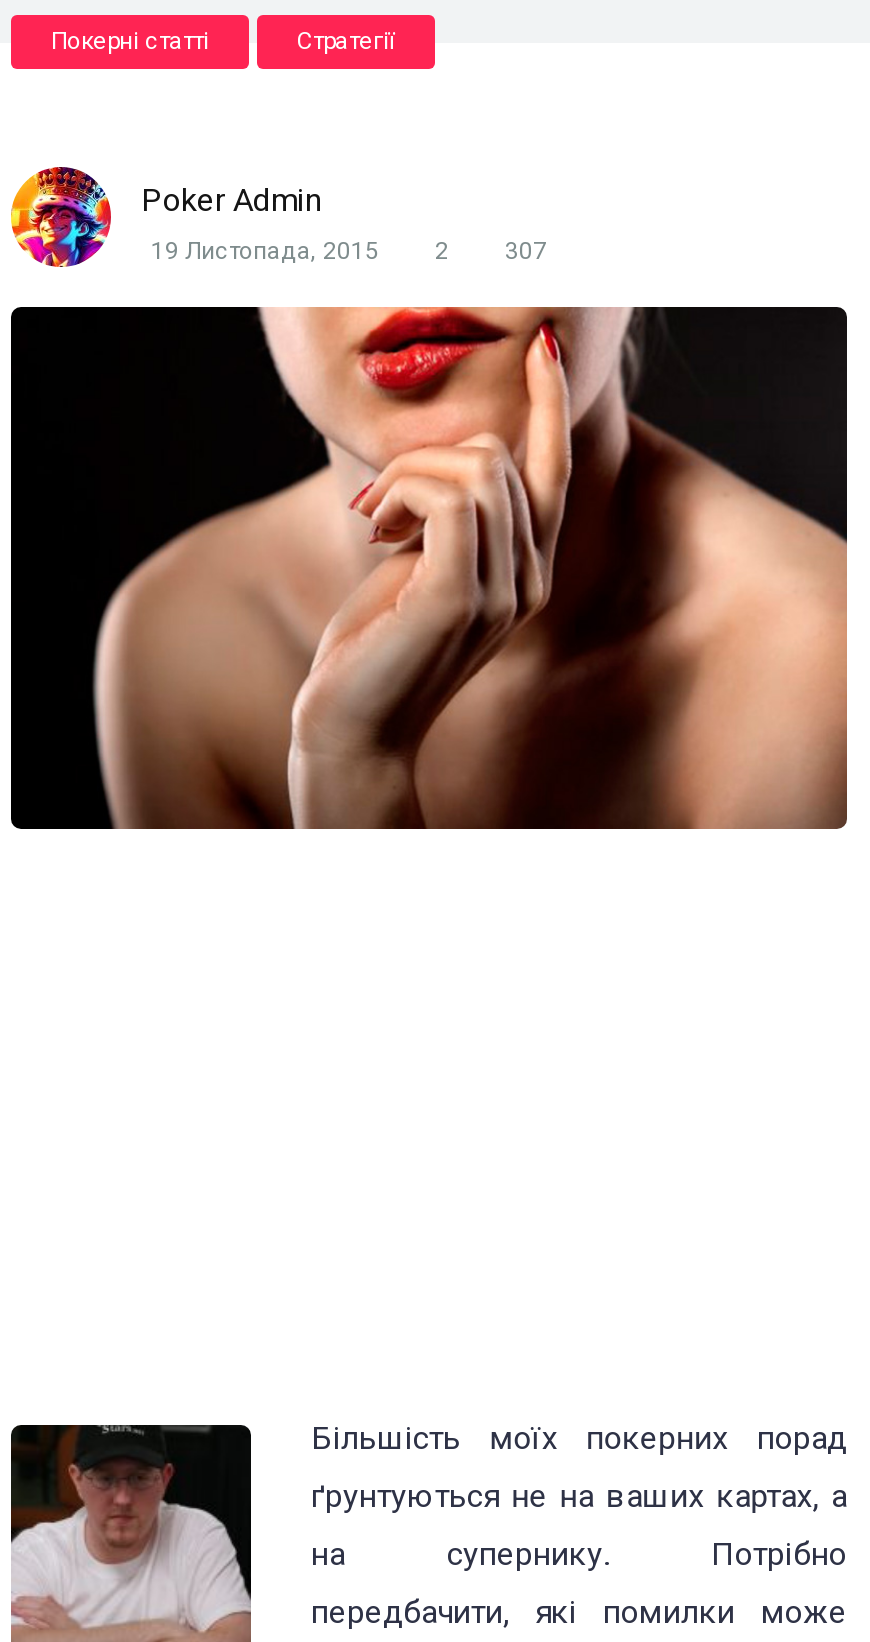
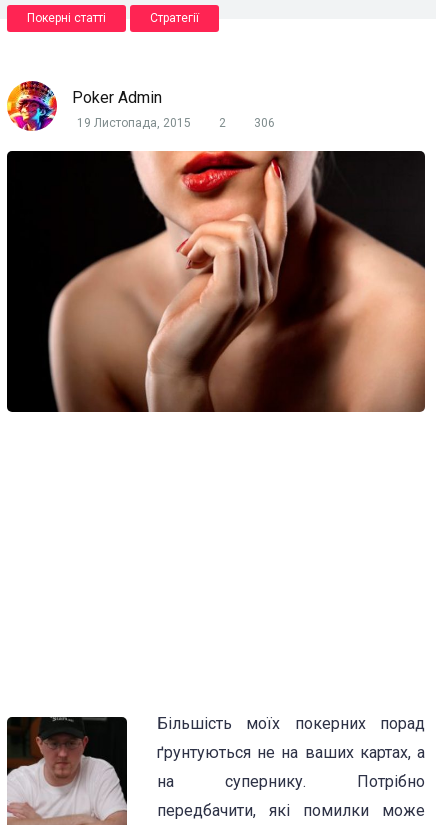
- 307
+ 306
